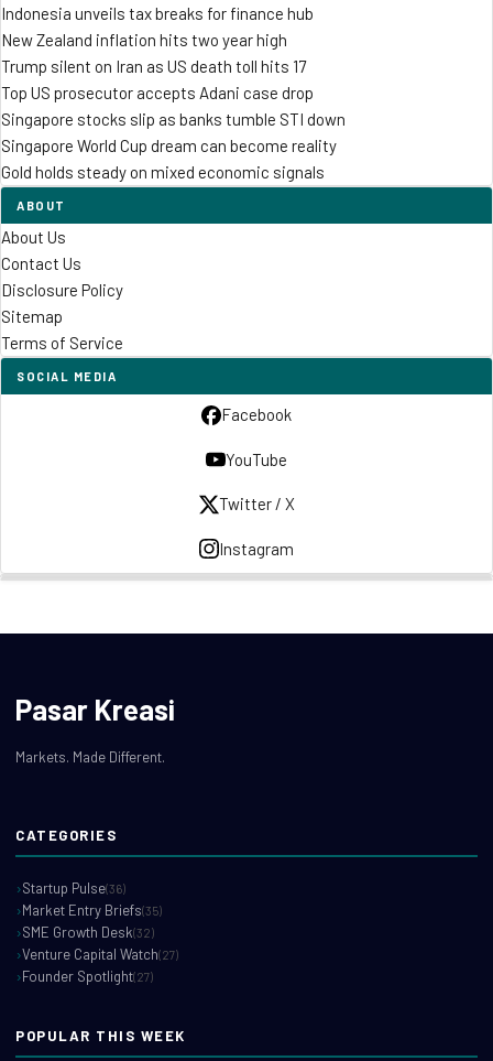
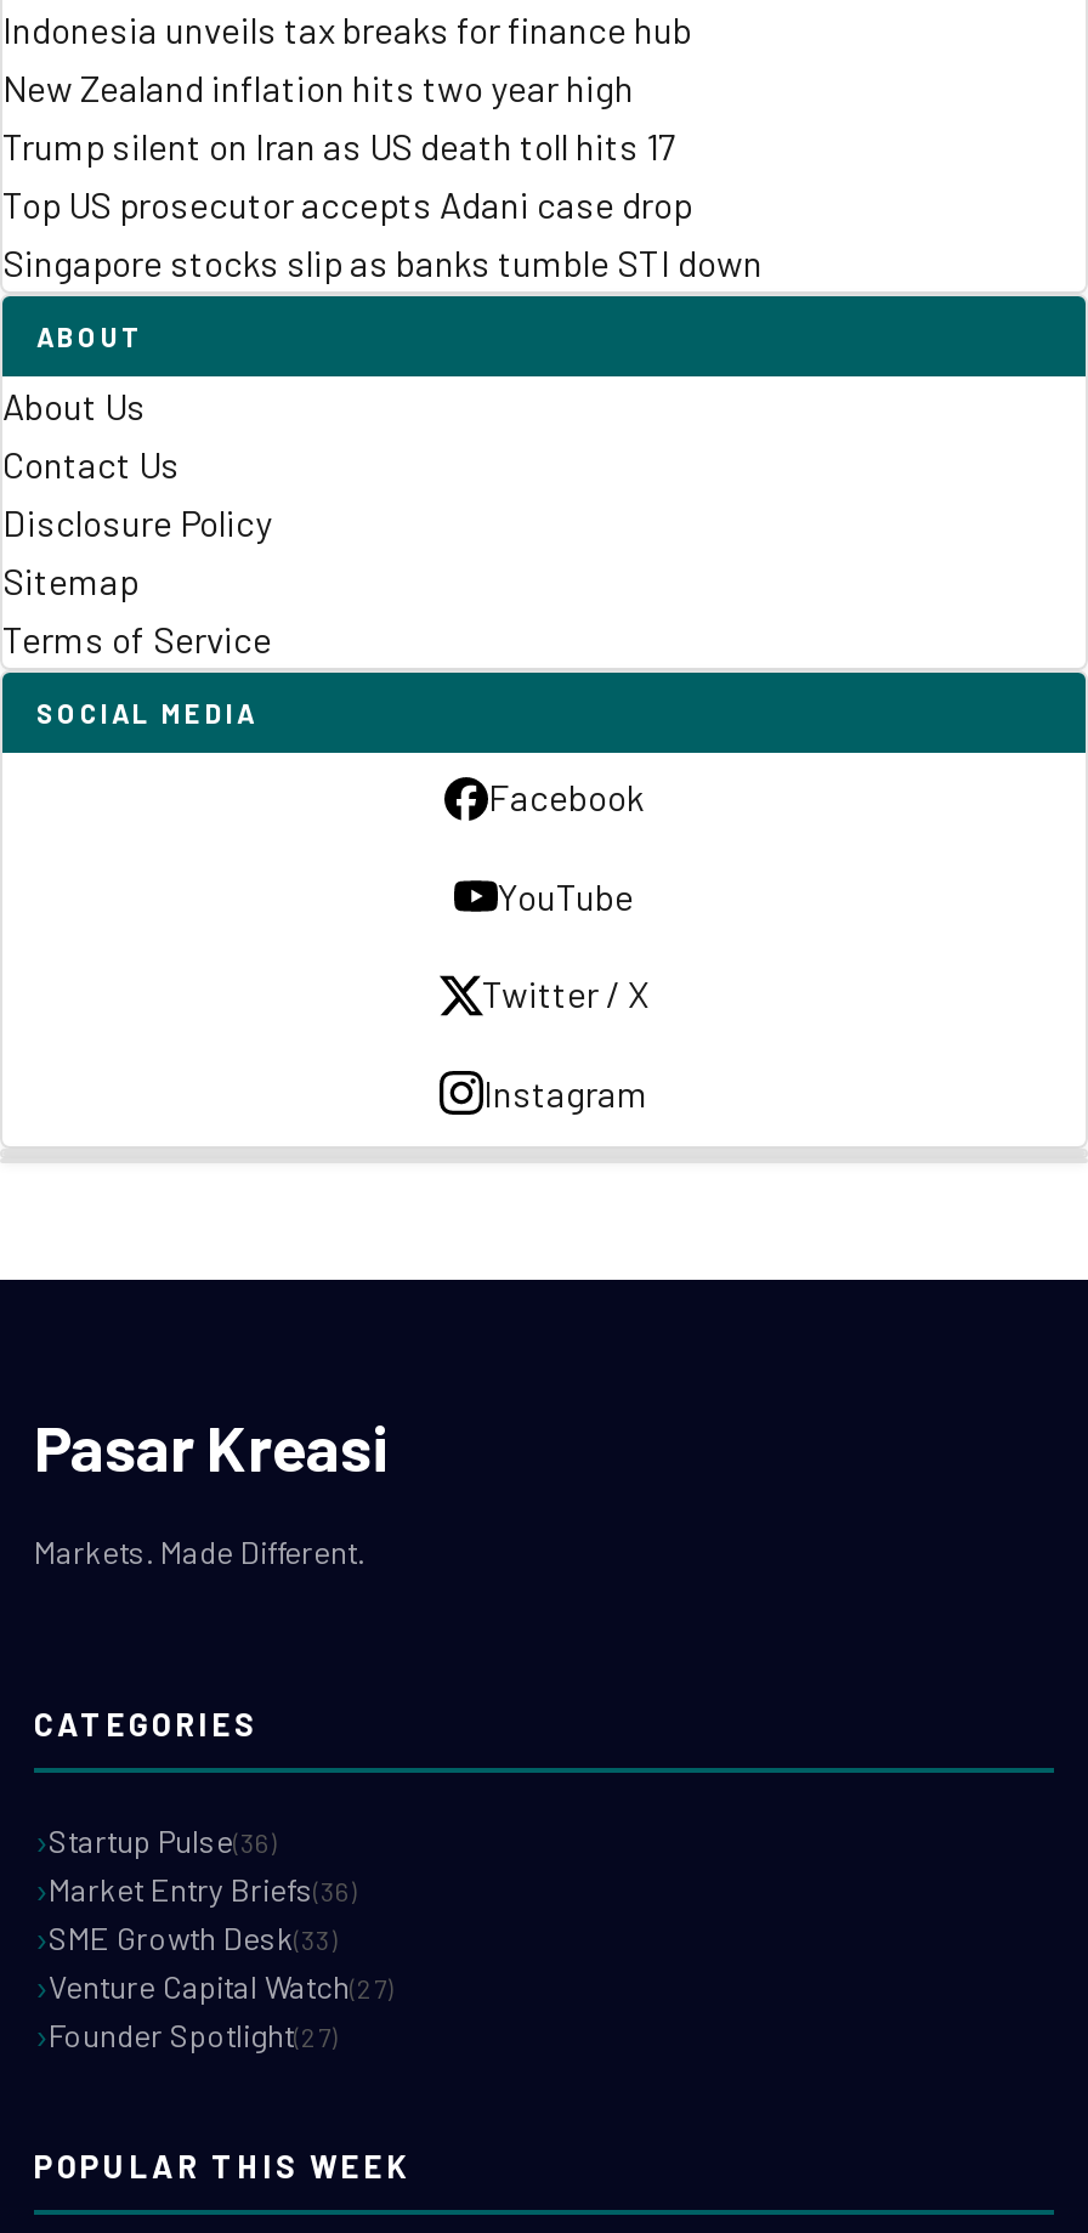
- Singapore World Cup dream can become reality
- Gold holds steady on mixed economic signals

- Market Entry Briefs(35)
+ Market Entry Briefs(36)

- SME Growth Desk(32)
+ SME Growth Desk(33)
